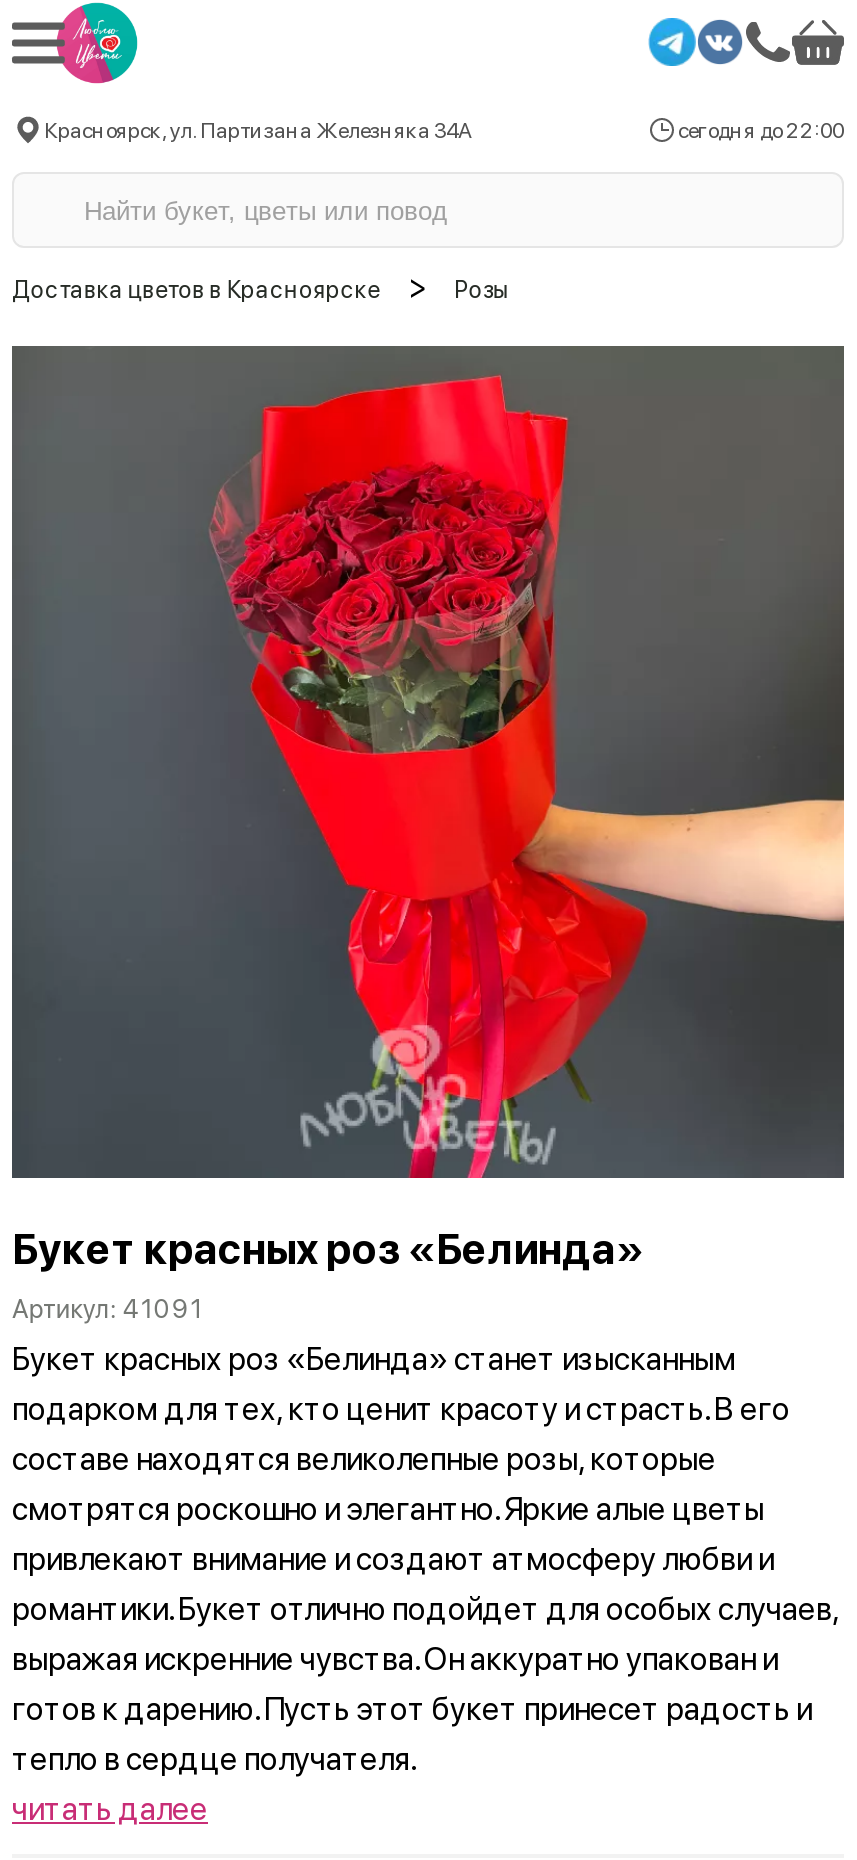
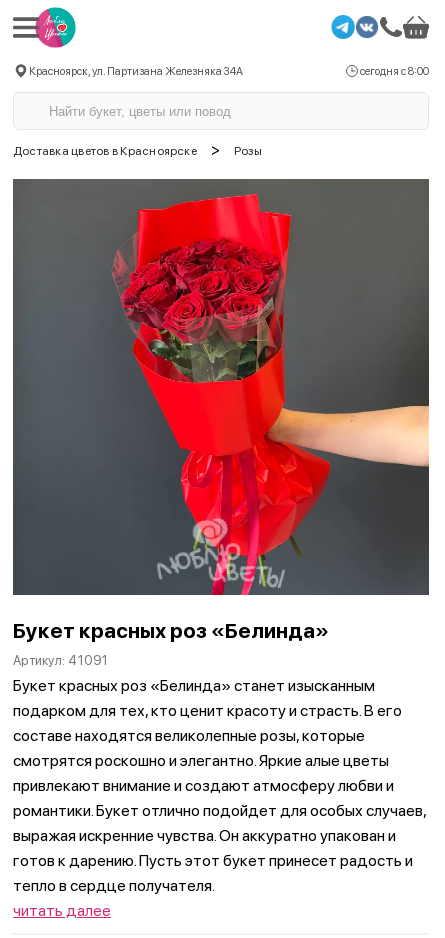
- сегодня до 22:00
+ сегодня с 8:00
